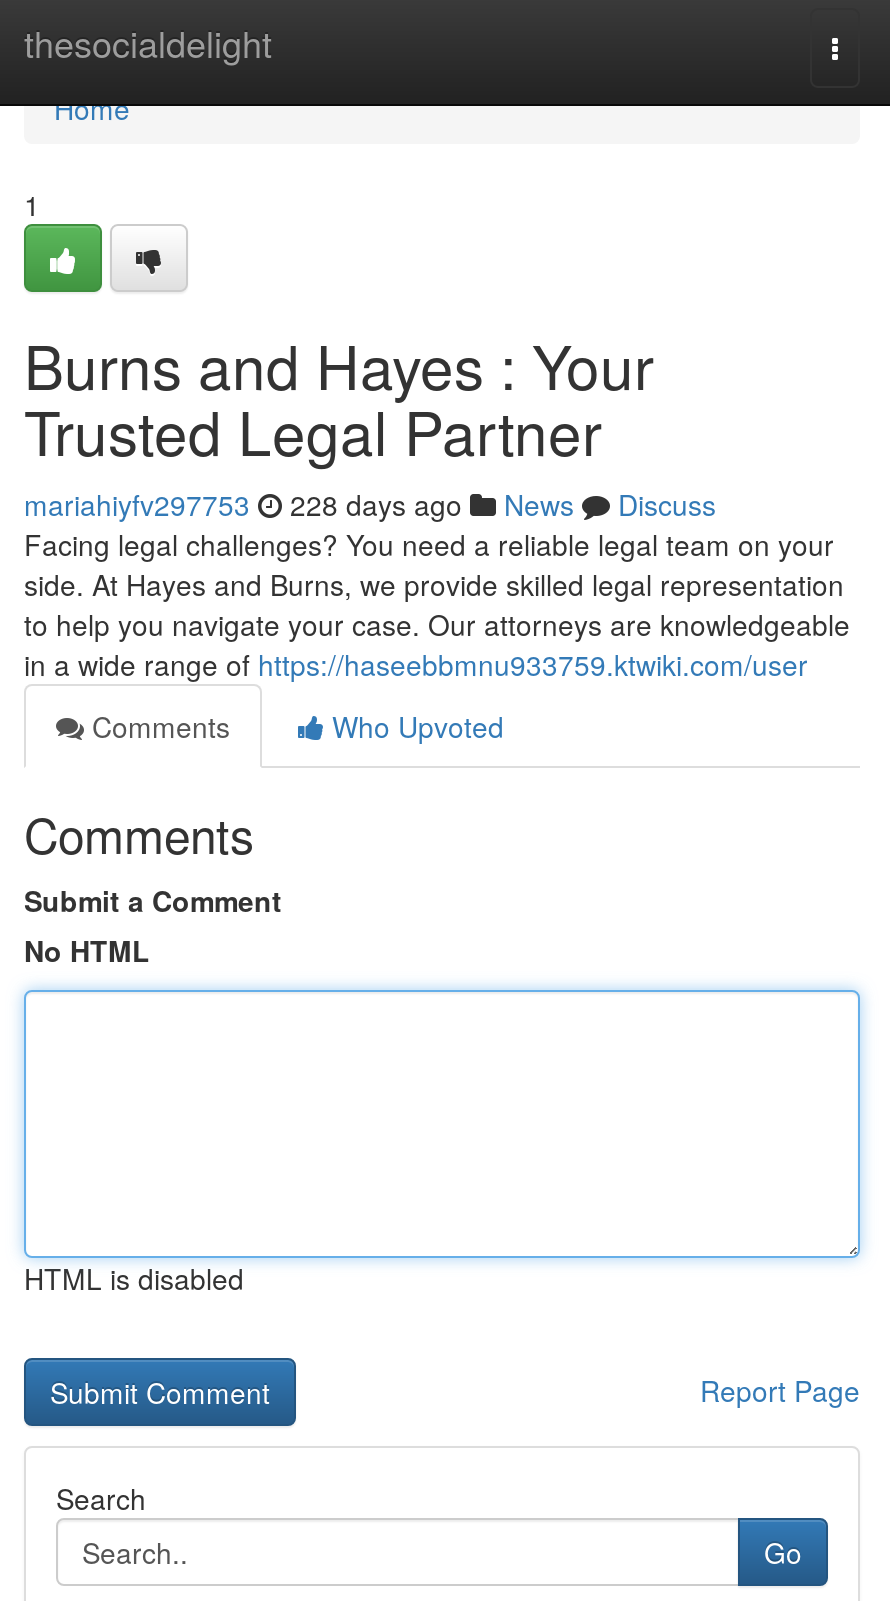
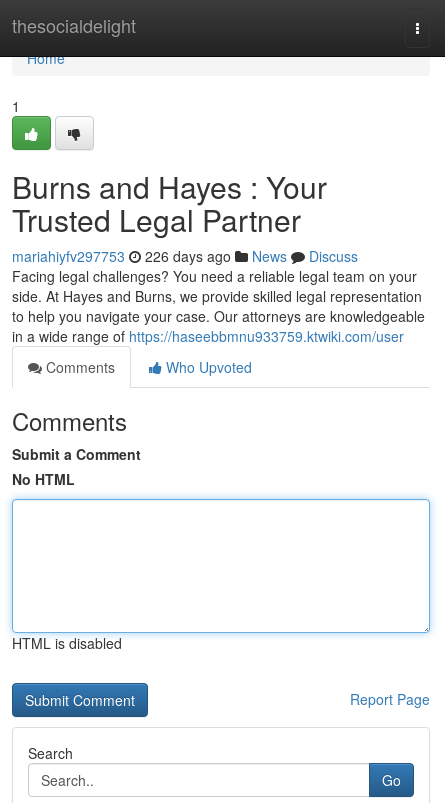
- mariahiyfv297753 228 days ago News Discuss
+ mariahiyfv297753 226 days ago News Discuss
